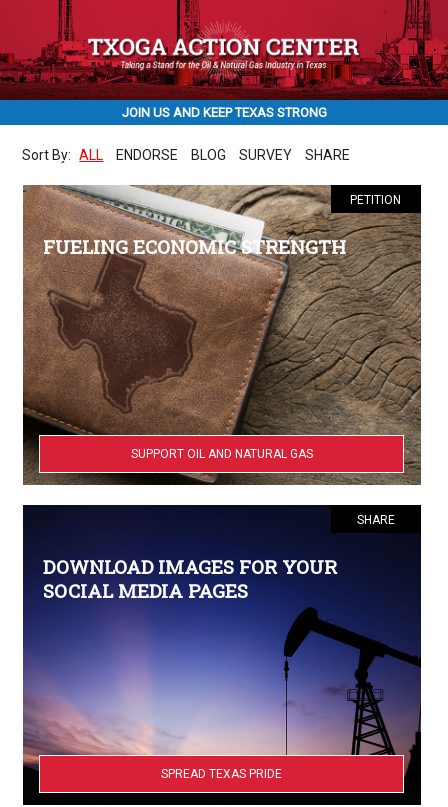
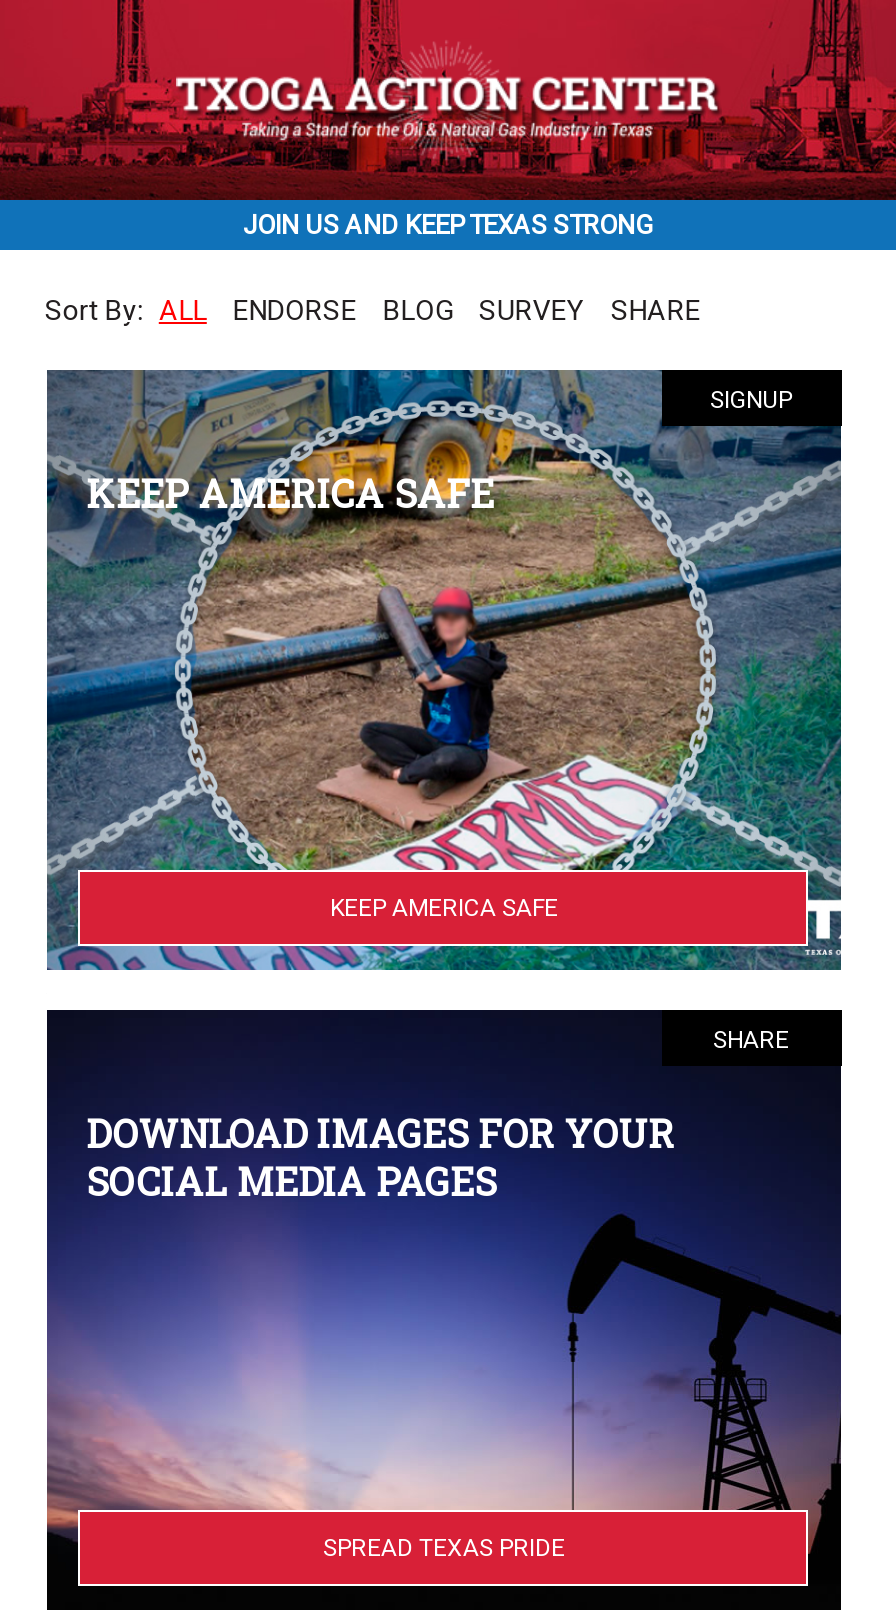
- [image]
- PETITION
+ [image]
+ SIGNUP

- FUELING ECONOMIC STRENGTH
+ KEEP AMERICA SAFE

- SUPPORT OIL AND NATURAL GAS
+ KEEP AMERICA SAFE
